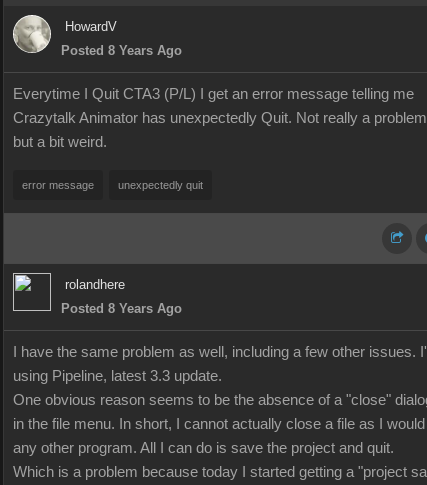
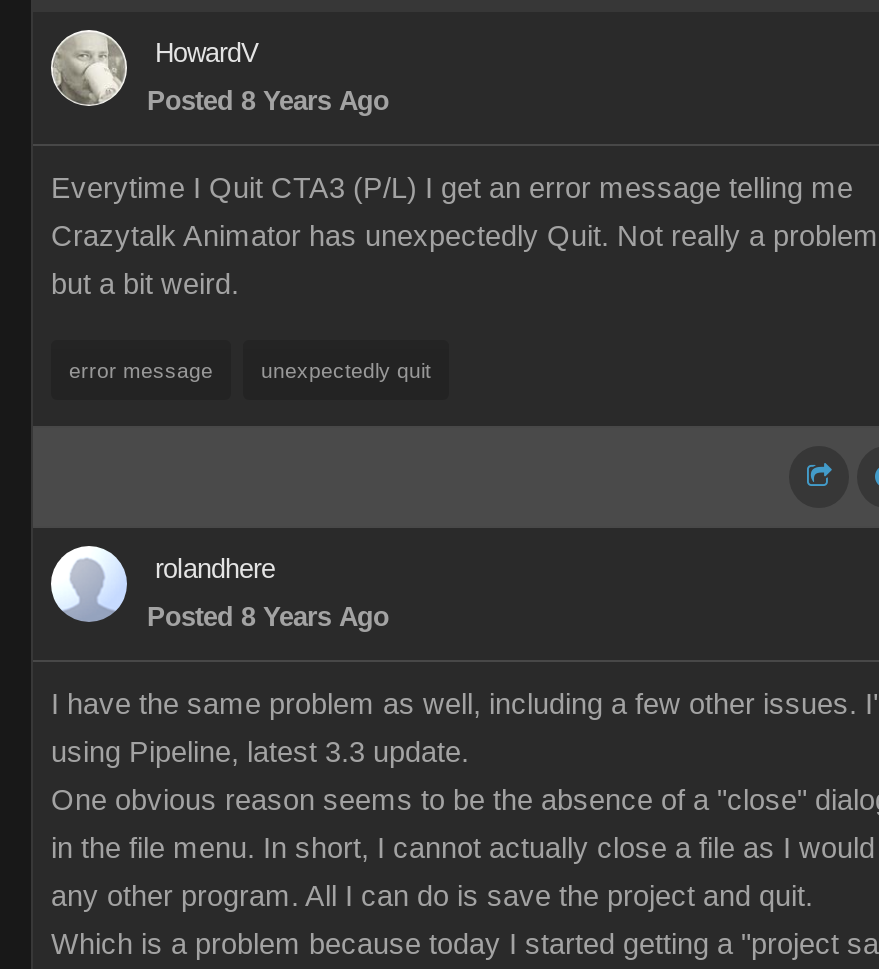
- [image]
+ [image]
